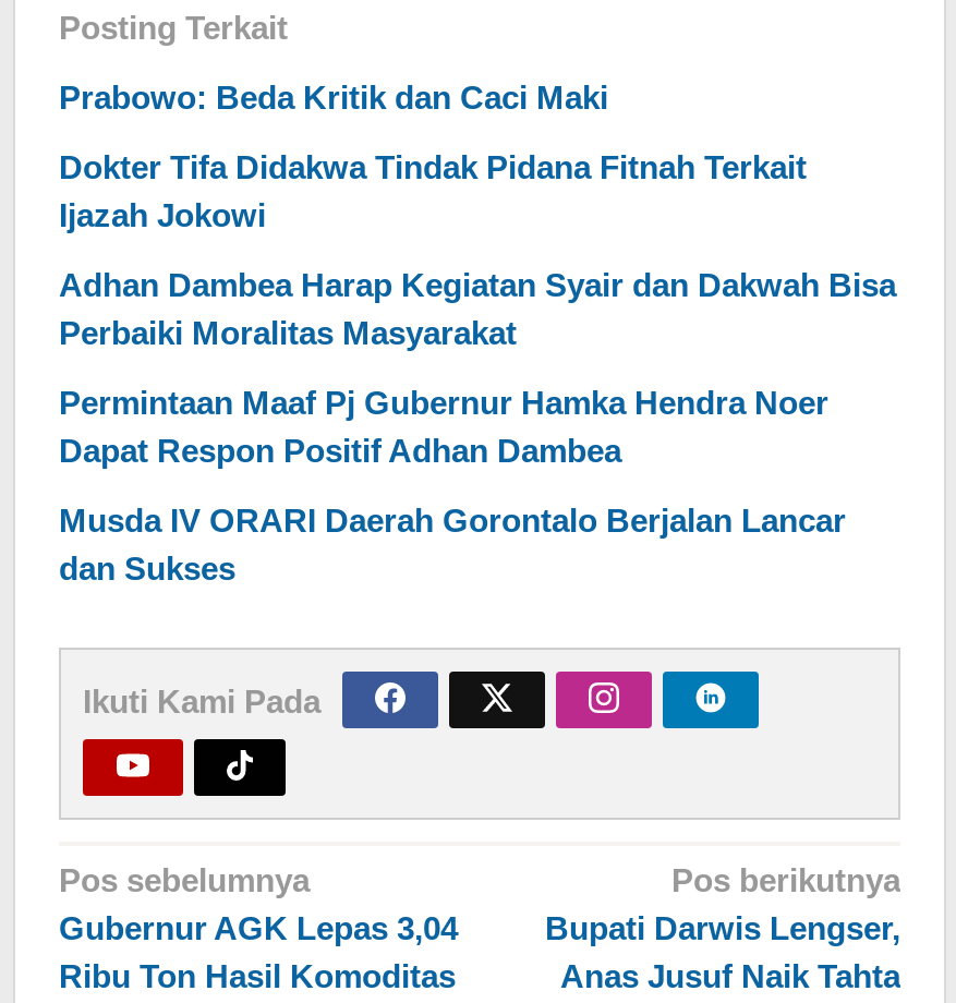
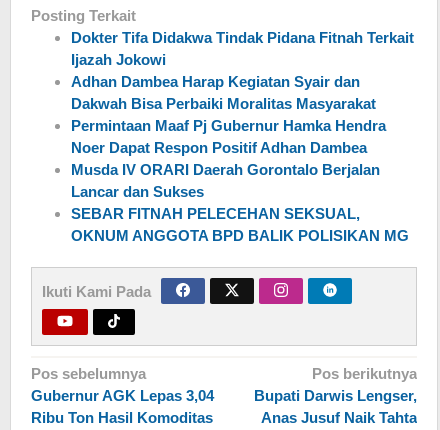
- Prabowo: Beda Kritik dan Caci Maki

- Adhan Dambea Harap Kegiatan Syair dan Dakwah Bisa
- Perbaiki Moralitas Masyarakat
- Permintaan Maaf Pj Gubernur Hamka Hendra Noer
- Dapat Respon Positif Adhan Dambea
- Musda IV ORARI Daerah Gorontalo Berjalan Lancar
- dan Sukses
+ Adhan Dambea Harap Kegiatan Syair dan
+ Dakwah Bisa Perbaiki Moralitas Masyarakat
+ Permintaan Maaf Pj Gubernur Hamka Hendra
+ Noer Dapat Respon Positif Adhan Dambea
+ Musda IV ORARI Daerah Gorontalo Berjalan
+ Lancar dan Sukses
+ SEBAR FITNAH PELECEHAN SEKSUAL,
+ OKNUM ANGGOTA BPD BALIK POLISIKAN MG
